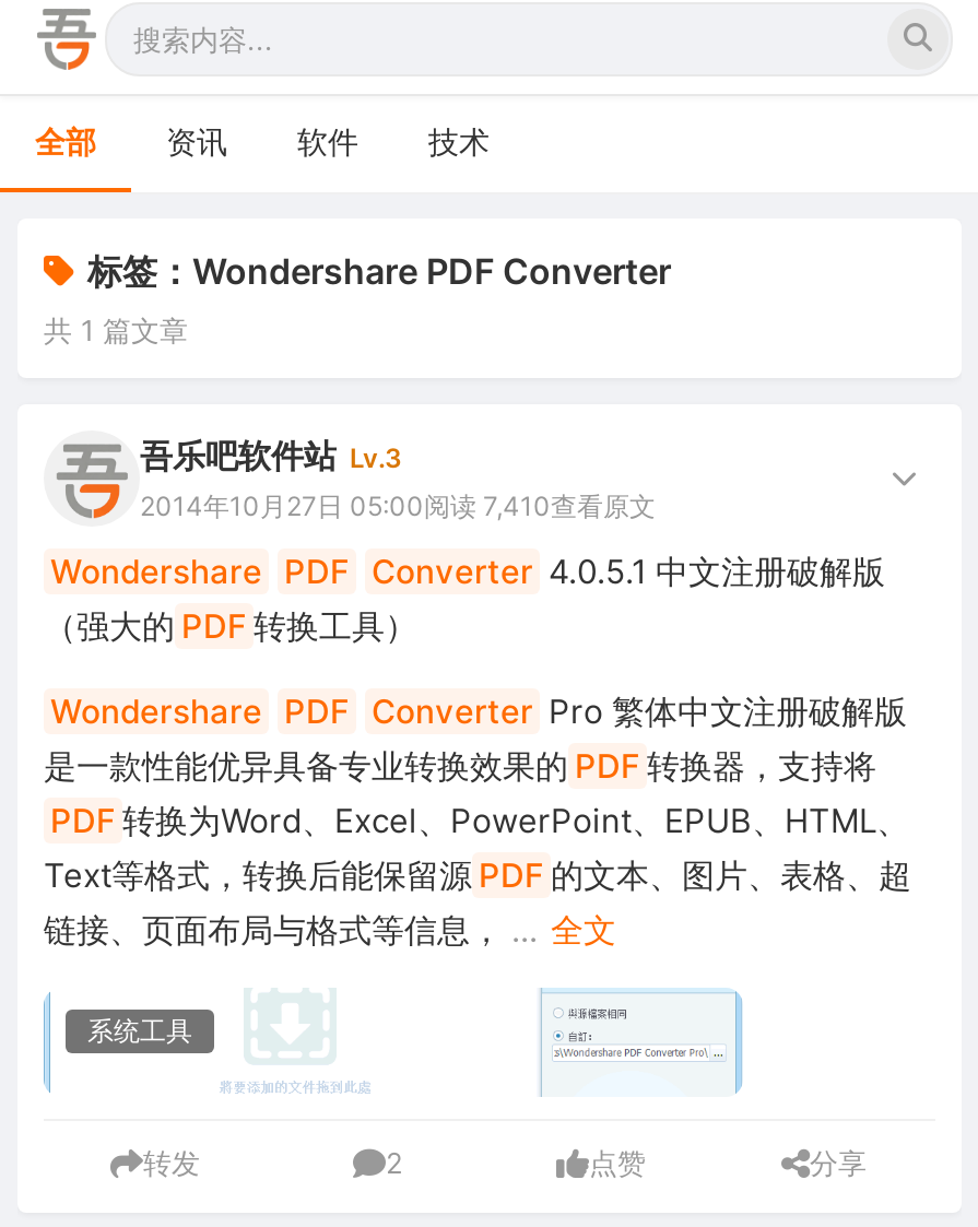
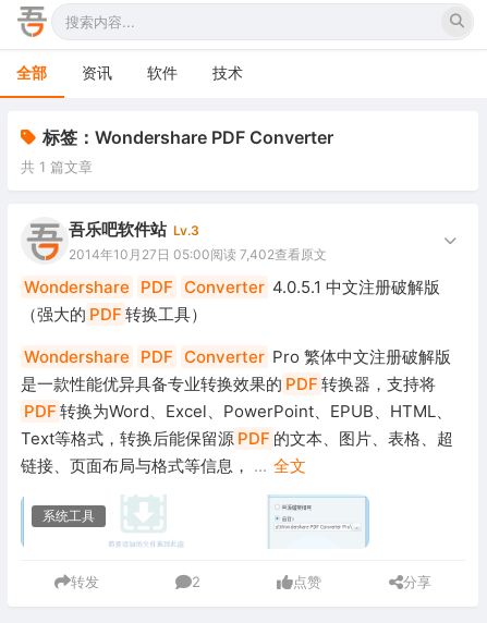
- 2014年10月27日 05:00阅读 7,410查看原文
+ 2014年10月27日 05:00阅读 7,402查看原文
